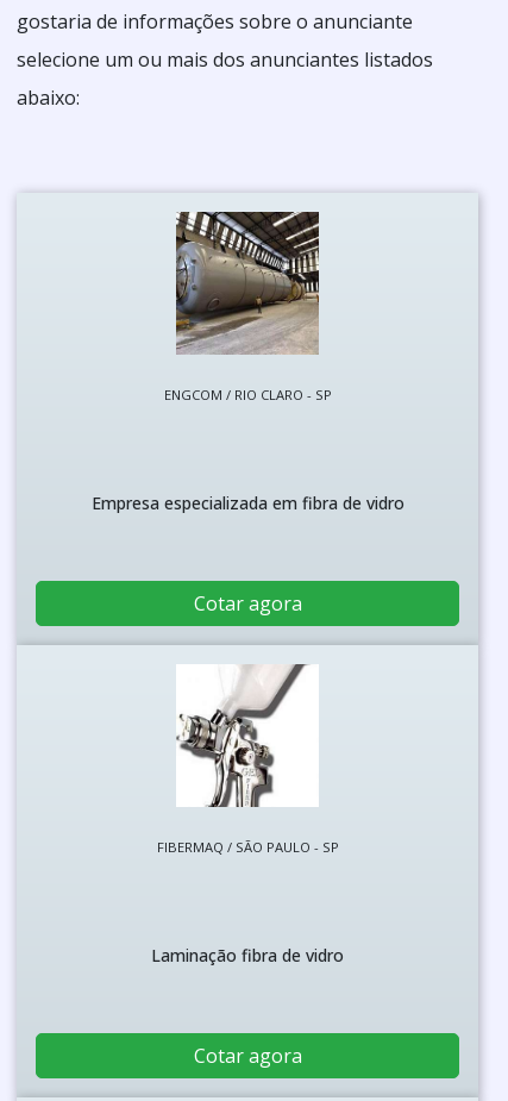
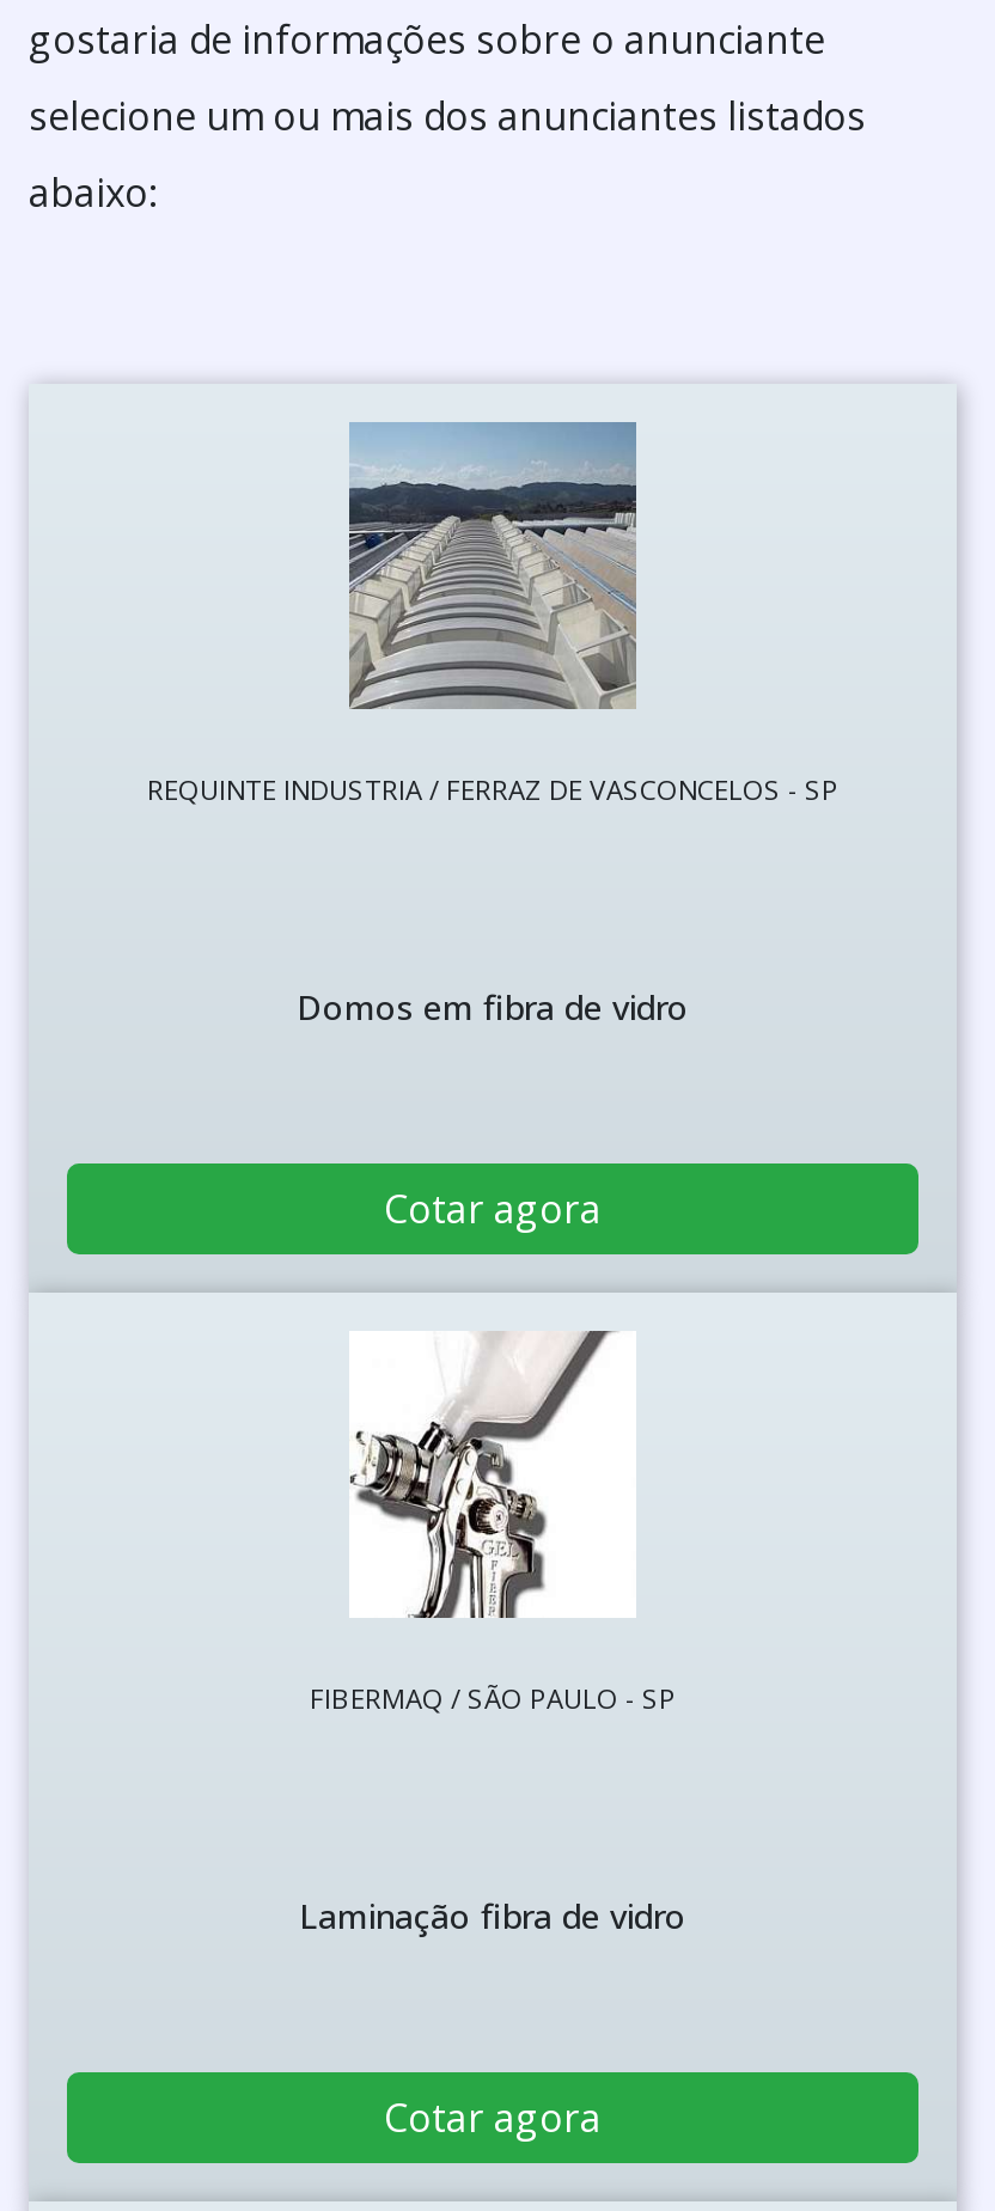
- [image]
- ENGCOM / RIO CLARO - SP
+ [image]
+ REQUINTE INDUSTRIA / FERRAZ DE VASCONCELOS - SP

- Empresa especializada em fibra de vidro
+ Domos em fibra de vidro
